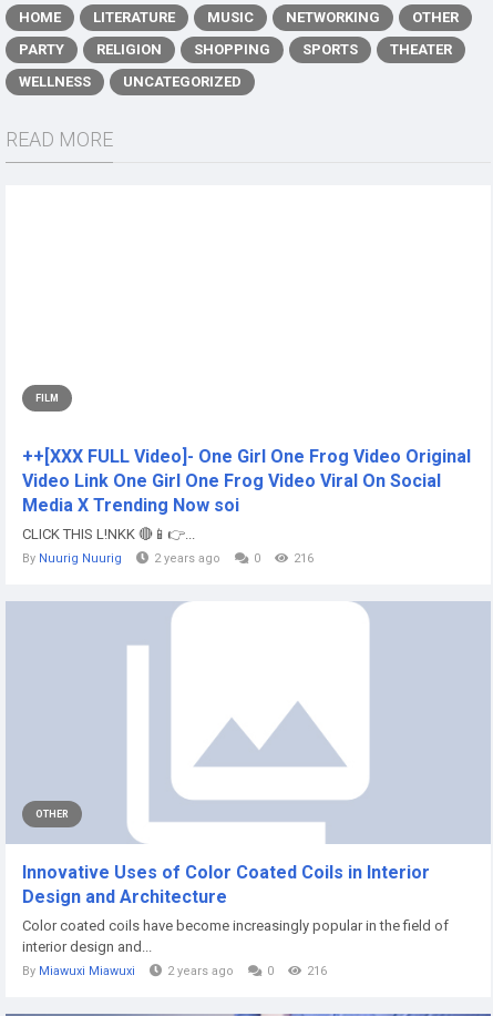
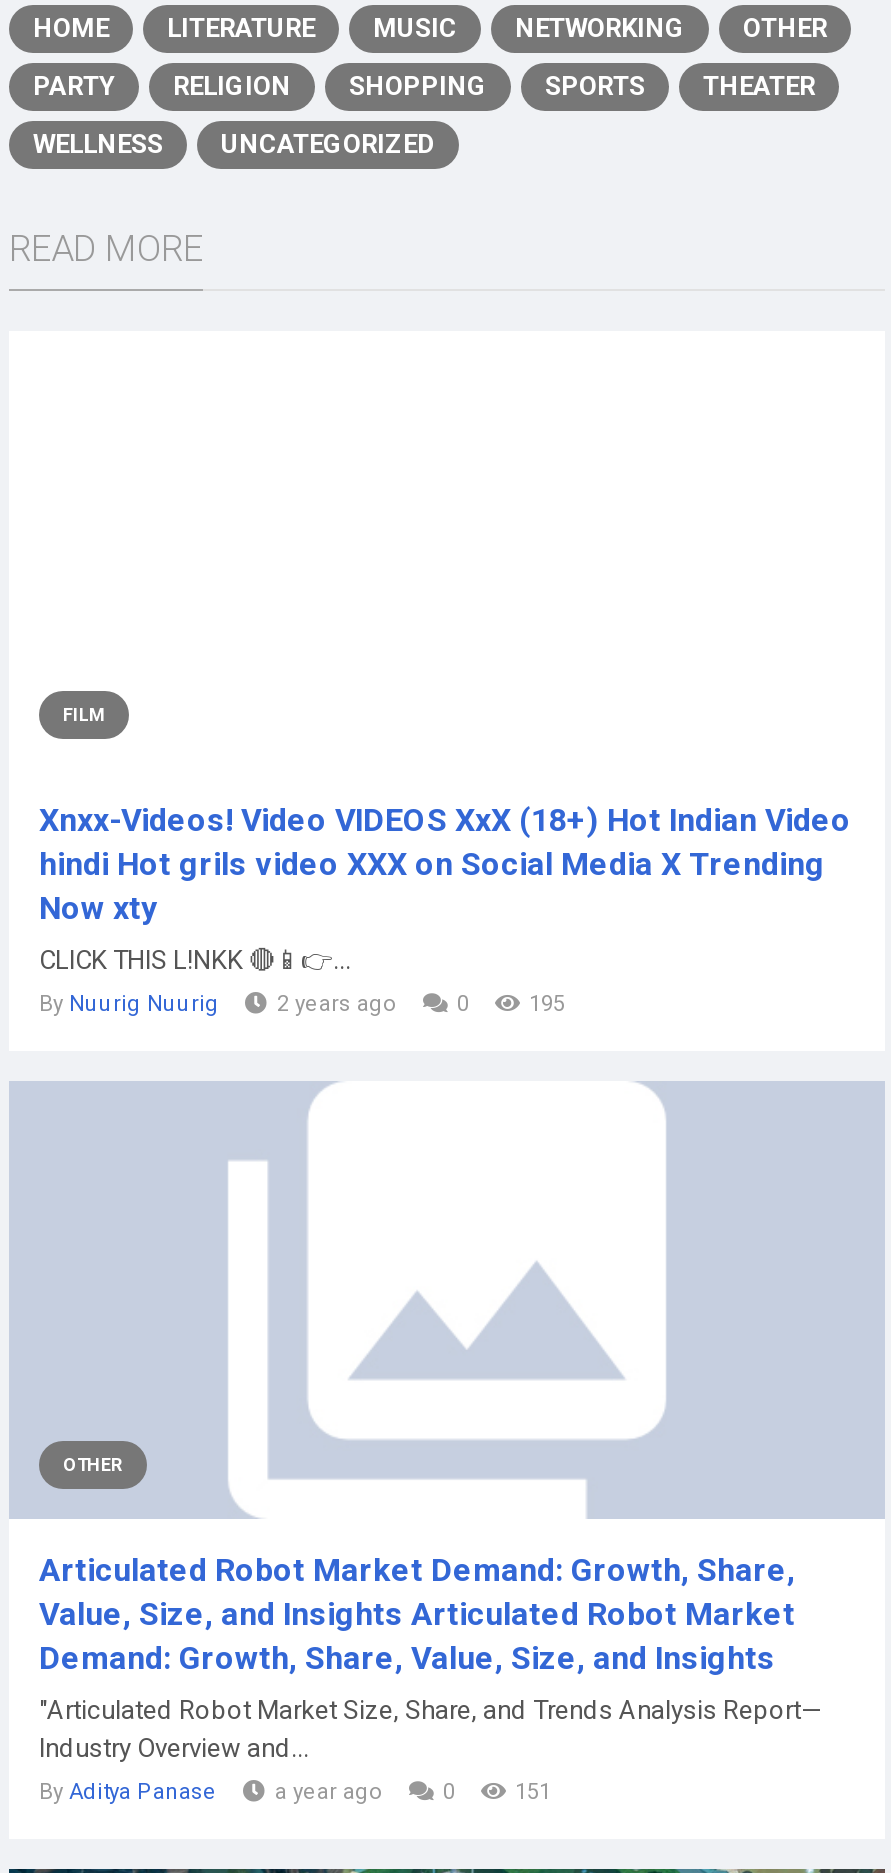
- ++[XXX FULL Video]- One Girl One Frog Video Original
- Video Link One Girl One Frog Video Viral On Social
- Media X Trending Now soi
+ Xnxx-Videos! Video VIDEOS XxX (18+) Hot Indian Video
+ hindi Hot grils video XXX on Social Media X Trending
+ Now xty

- 216
+ 195

- Innovative Uses of Color Coated Coils in Interior
- Design and Architecture
+ Articulated Robot Market Demand: Growth, Share,
+ Value, Size, and Insights Articulated Robot Market
+ Demand: Growth, Share, Value, Size, and Insights

- Color coated coils have become increasingly popular in the field of
- interior design and...
+ "Articulated Robot Market Size, Share, and Trends Analysis Report—
+ Industry Overview and...

- By Miawuxi Miawuxi
- 2 years ago
+ By Aditya Panase
+ a year ago

- 216
+ 151
